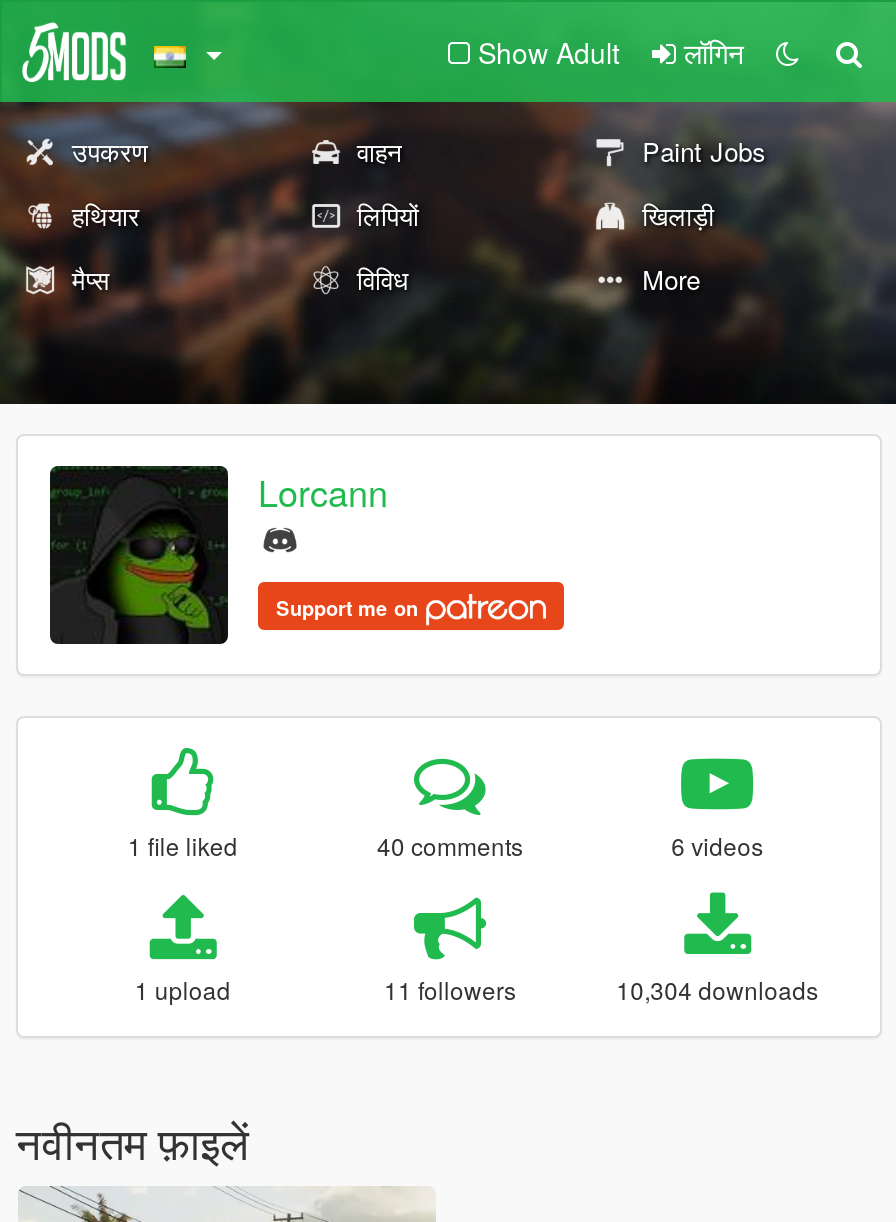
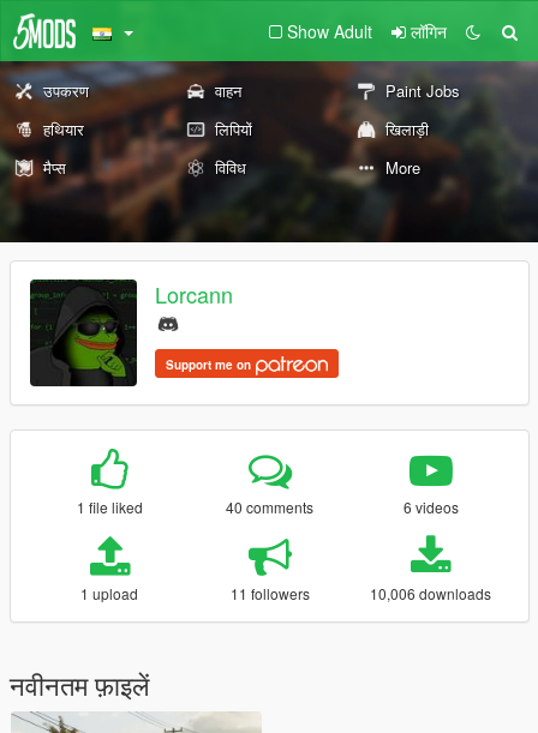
- 10,304 downloads
+ 10,006 downloads
